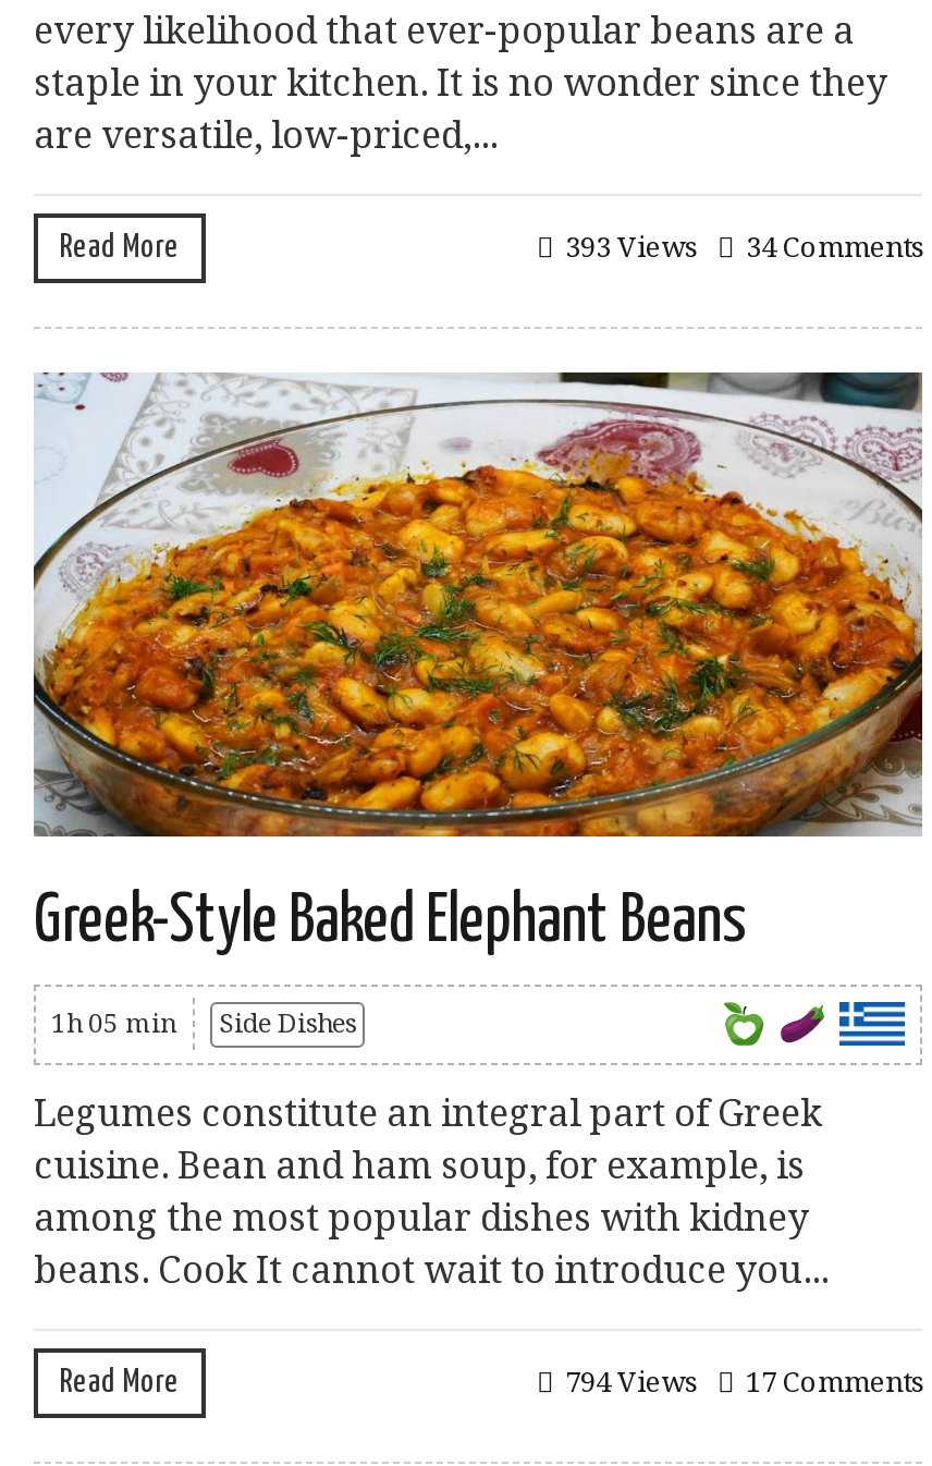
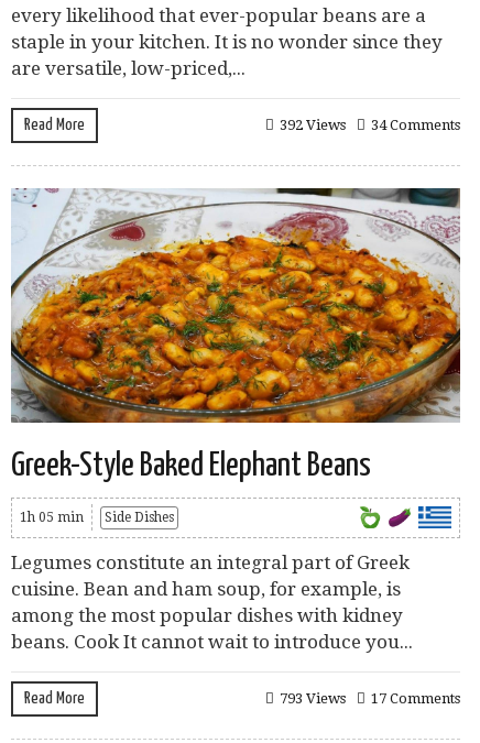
- 393 Views 34 Comments
+ 392 Views 34 Comments

- 794 Views 17 Comments
+ 793 Views 17 Comments
